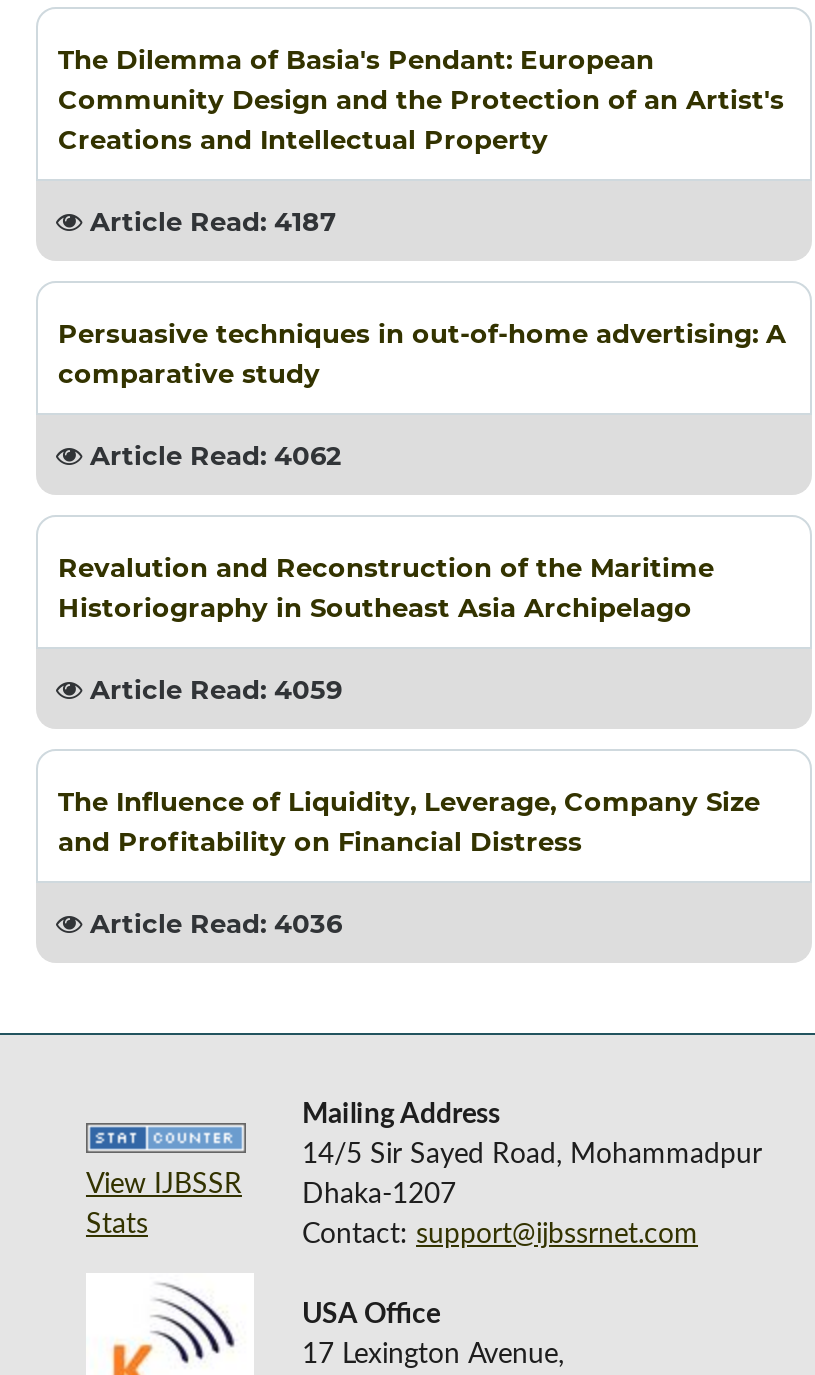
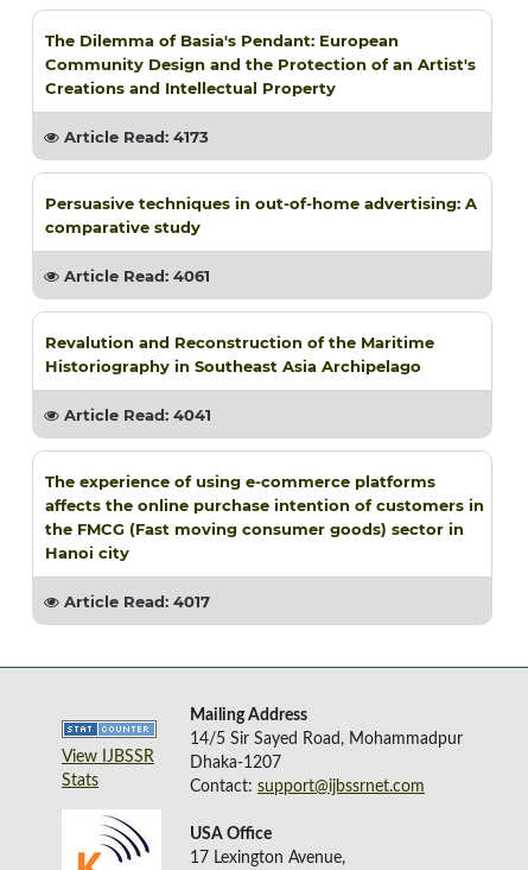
- Article Read: 4187
+ Article Read: 4173

- Article Read: 4062
+ Article Read: 4061

- Article Read: 4059
+ Article Read: 4041

- The Influence of Liquidity, Leverage, Company Size
- and Profitability on Financial Distress
+ The experience of using e-commerce platforms
+ affects the online purchase intention of customers in
+ the FMCG (Fast moving consumer goods) sector in
+ Hanoi city

- Article Read: 4036
+ Article Read: 4017
